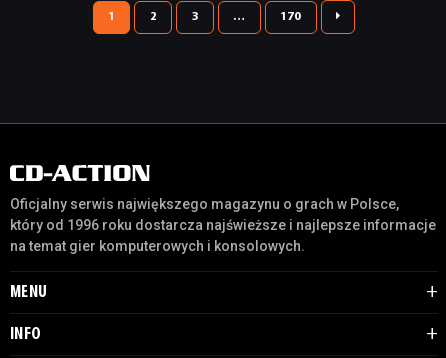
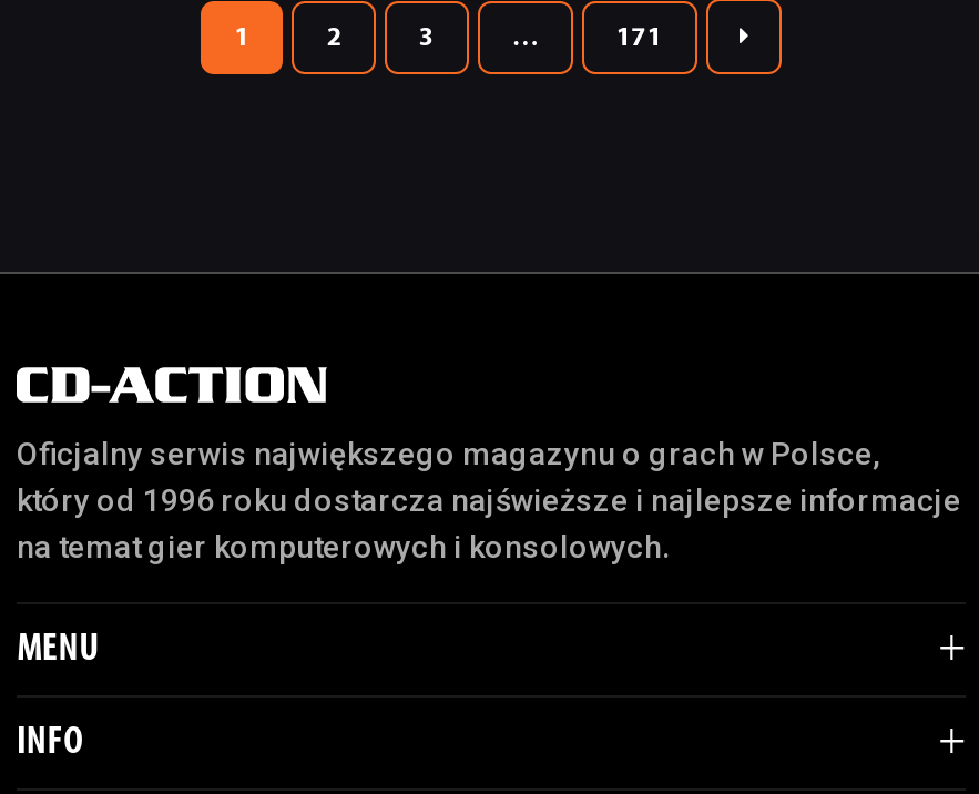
- 170
+ 171
